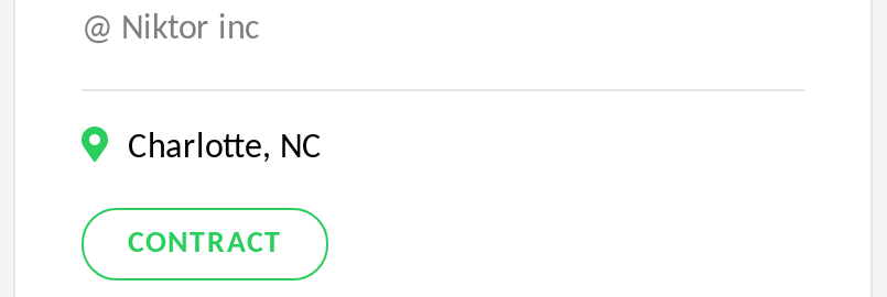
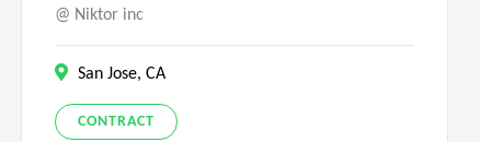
- Charlotte, NC
+ San Jose, CA
